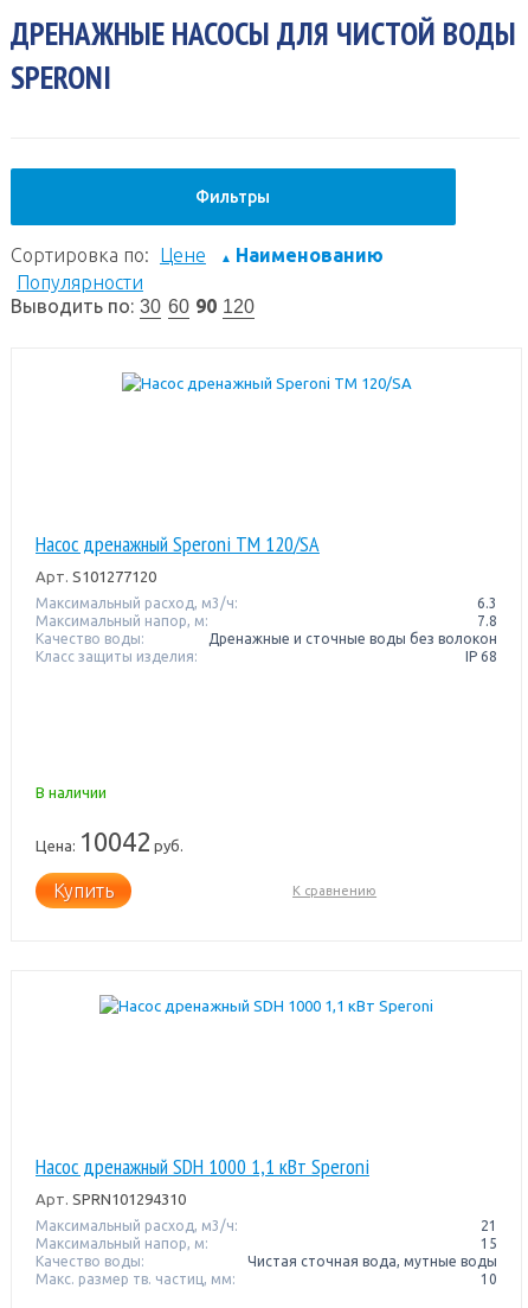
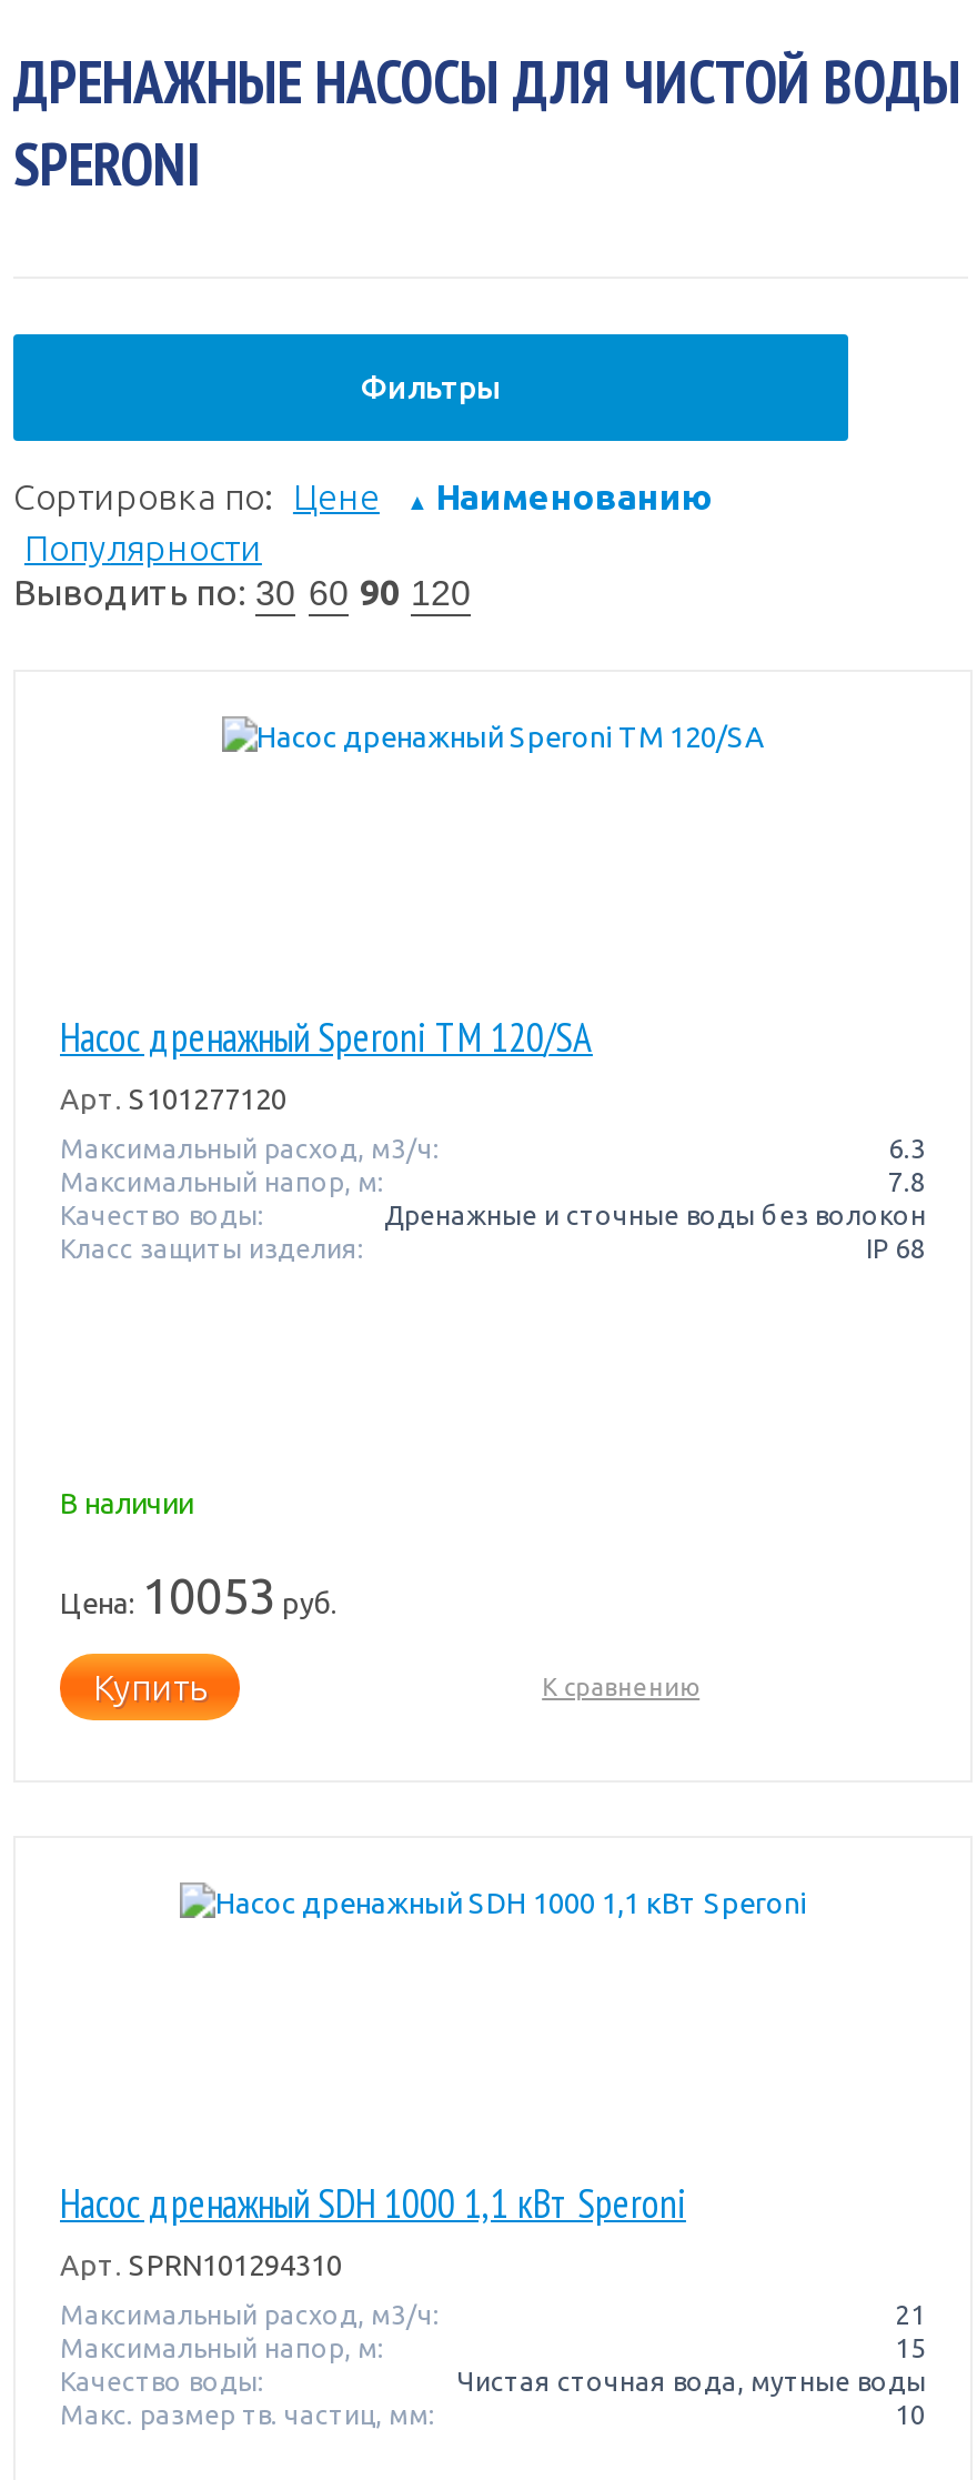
- Цена: 10042 руб.
+ Цена: 10053 руб.
